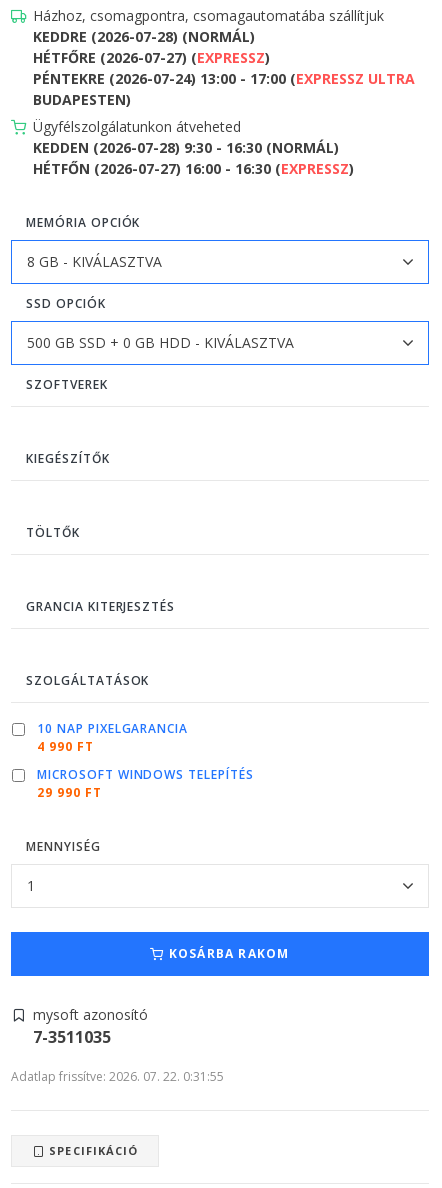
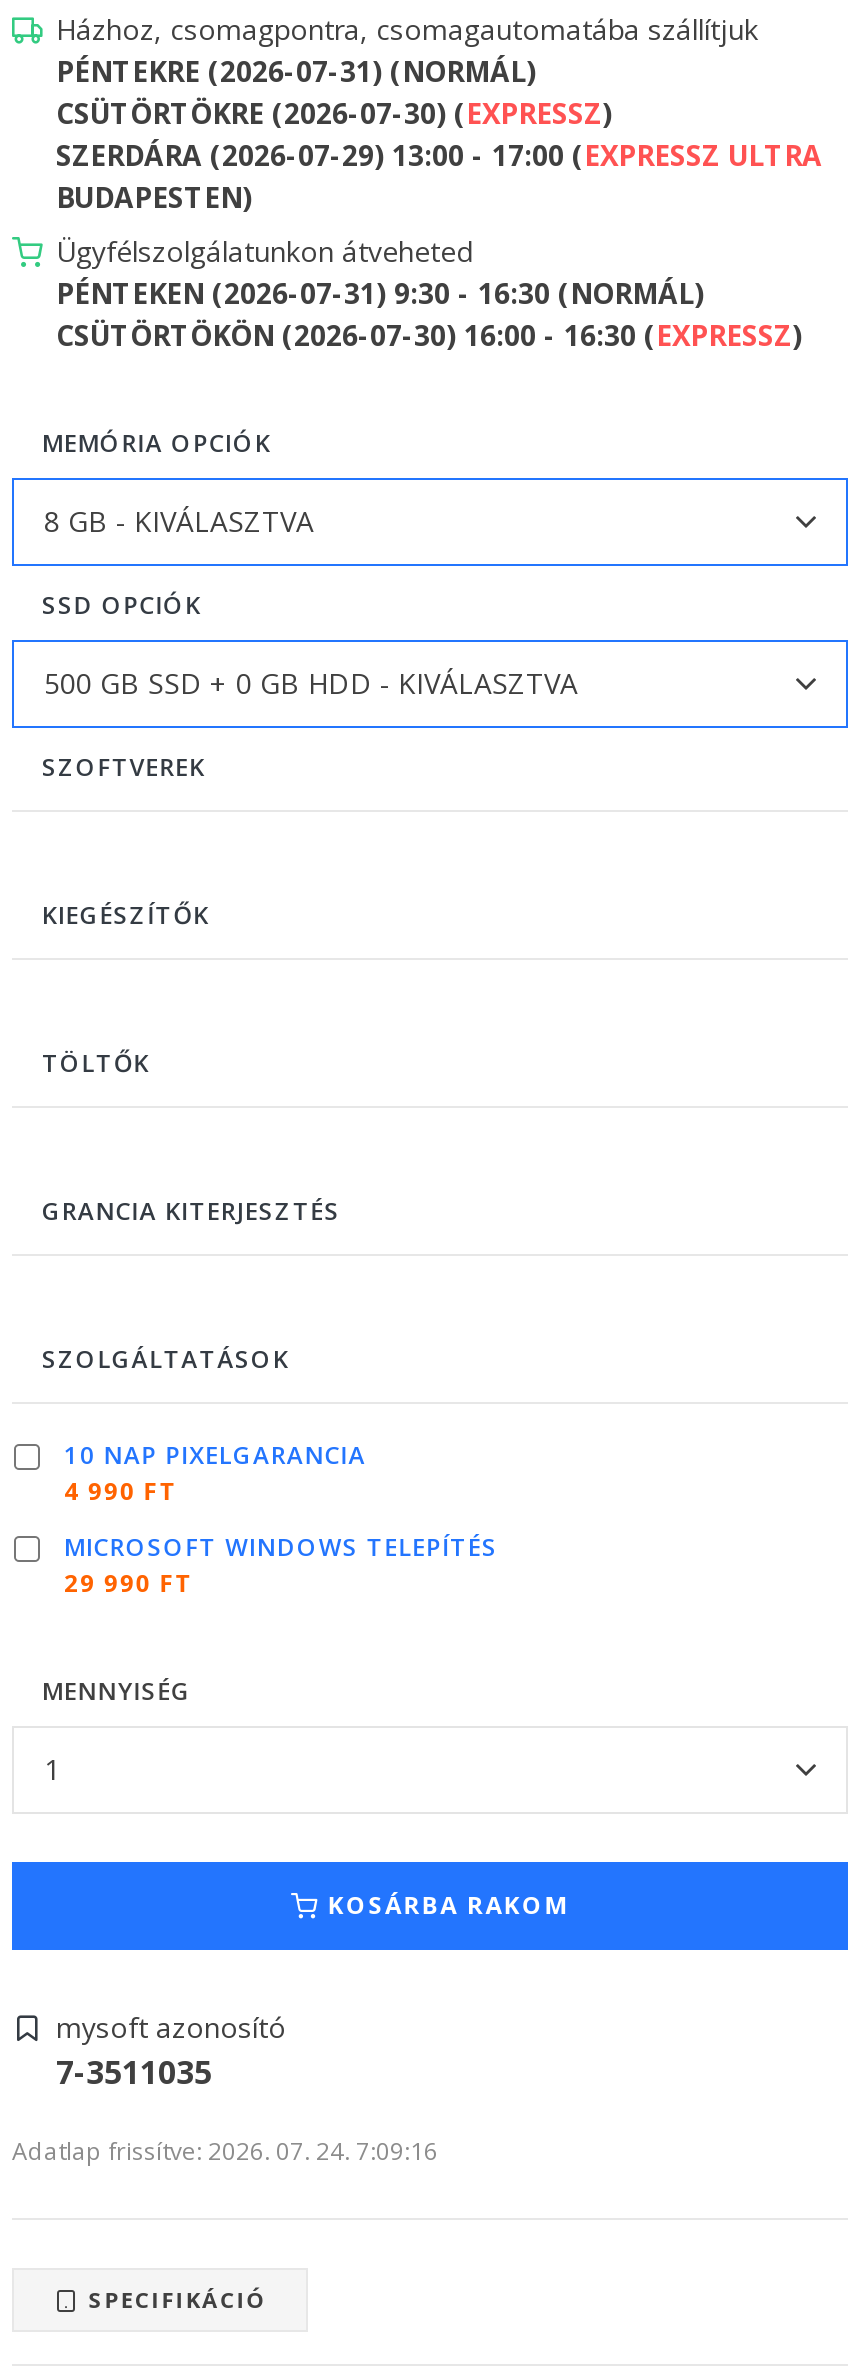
- KEDDRE (2026-07-28) (NORMÁL)
+ PÉNTEKRE (2026-07-31) (NORMÁL)

- HÉTFŐRE (2026-07-27) (EXPRESSZ)
+ CSÜTÖRTÖKRE (2026-07-30) (EXPRESSZ)

- PÉNTEKRE (2026-07-24) 13:00 - 17:00 (EXPRESSZ ULTRA
+ SZERDÁRA (2026-07-29) 13:00 - 17:00 (EXPRESSZ ULTRA

- KEDDEN (2026-07-28) 9:30 - 16:30 (NORMÁL)
+ PÉNTEKEN (2026-07-31) 9:30 - 16:30 (NORMÁL)

- HÉTFŐN (2026-07-27) 16:00 - 16:30 (EXPRESSZ)
+ CSÜTÖRTÖKÖN (2026-07-30) 16:00 - 16:30 (EXPRESSZ)

- Adatlap frissítve: 2026. 07. 22. 0:31:55
+ Adatlap frissítve: 2026. 07. 24. 7:09:16
